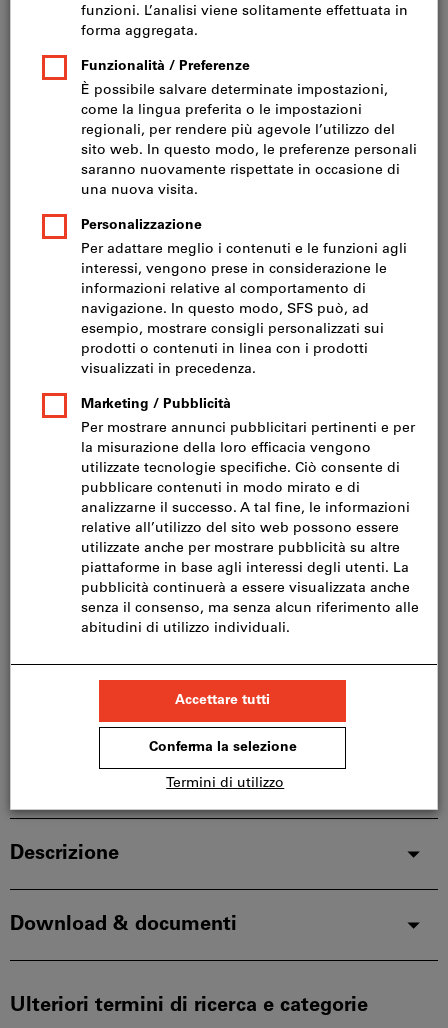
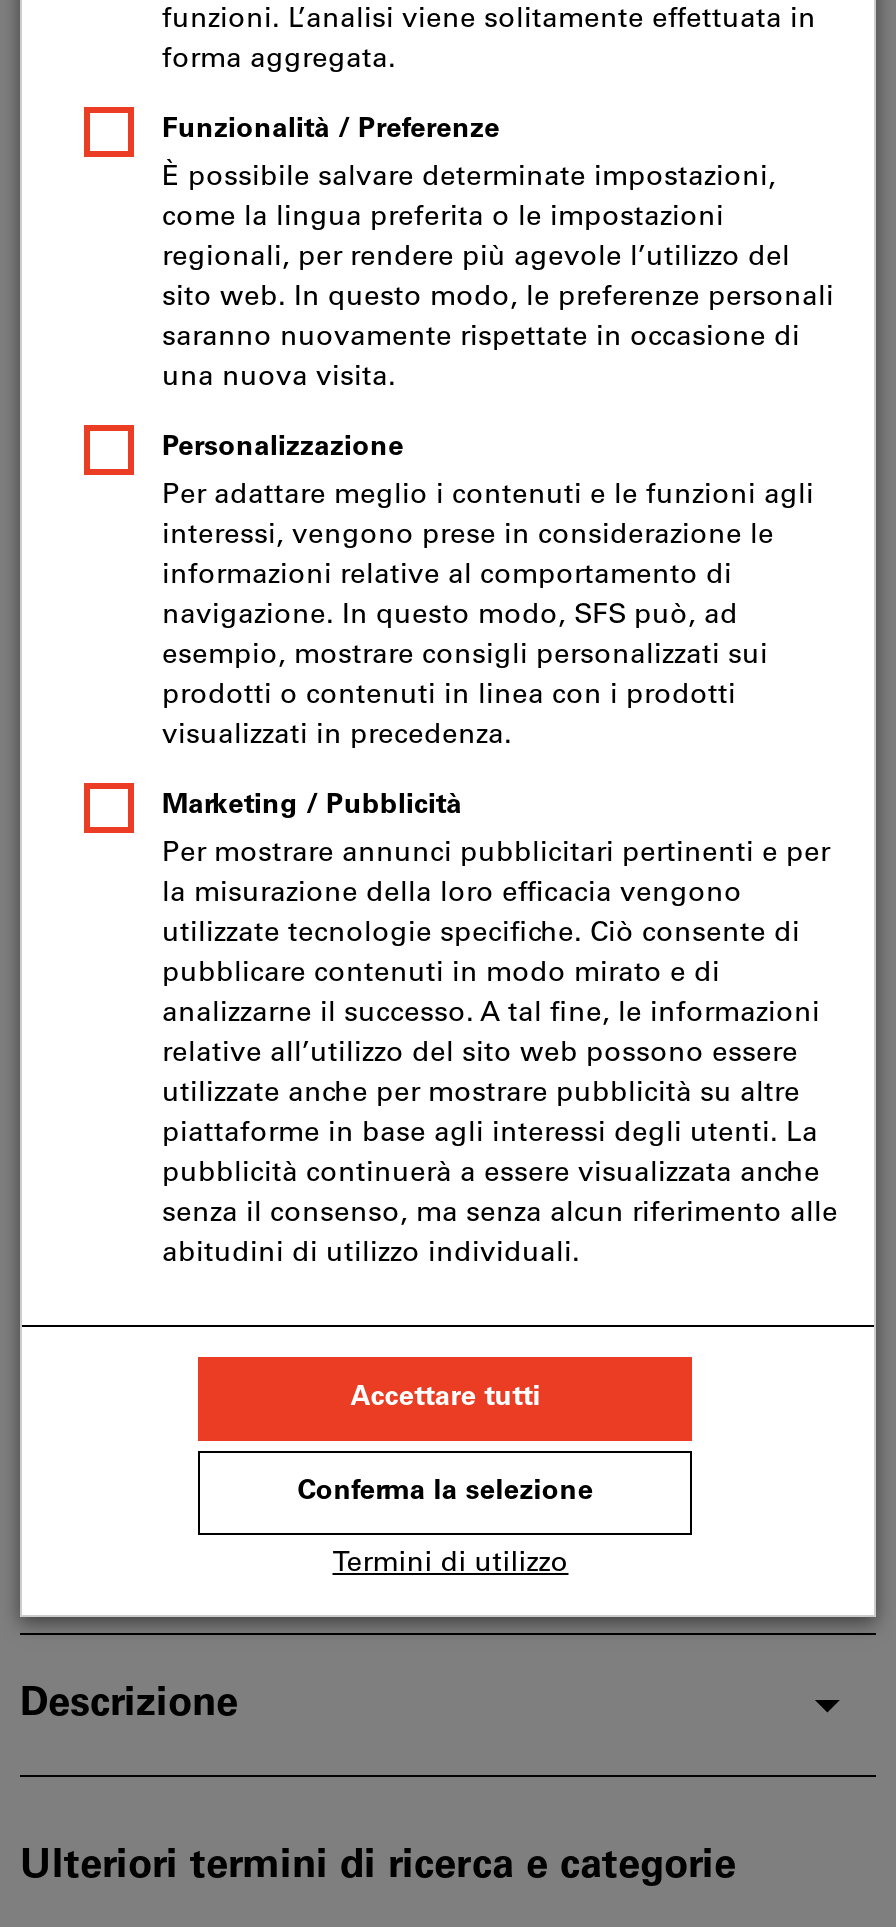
- Download & documenti
